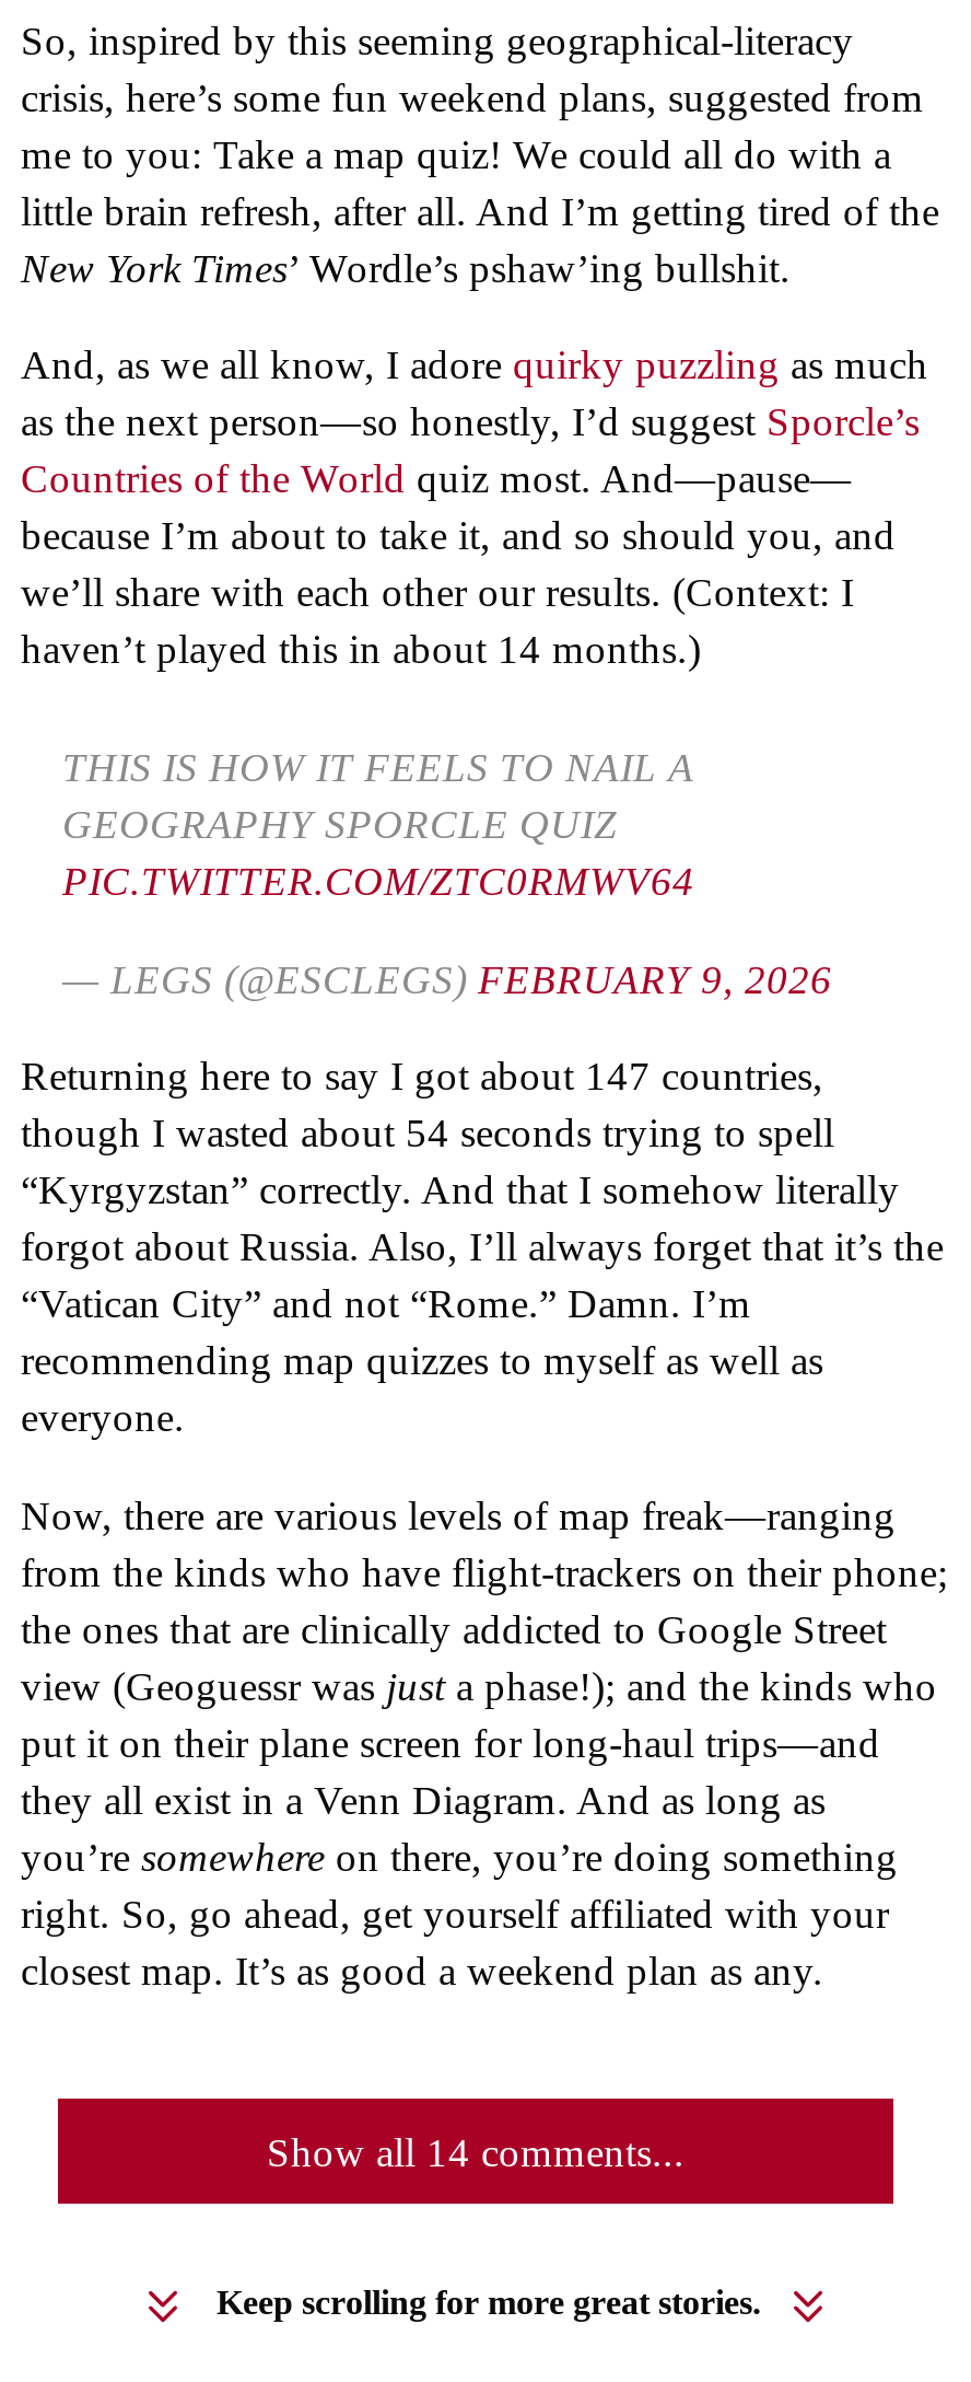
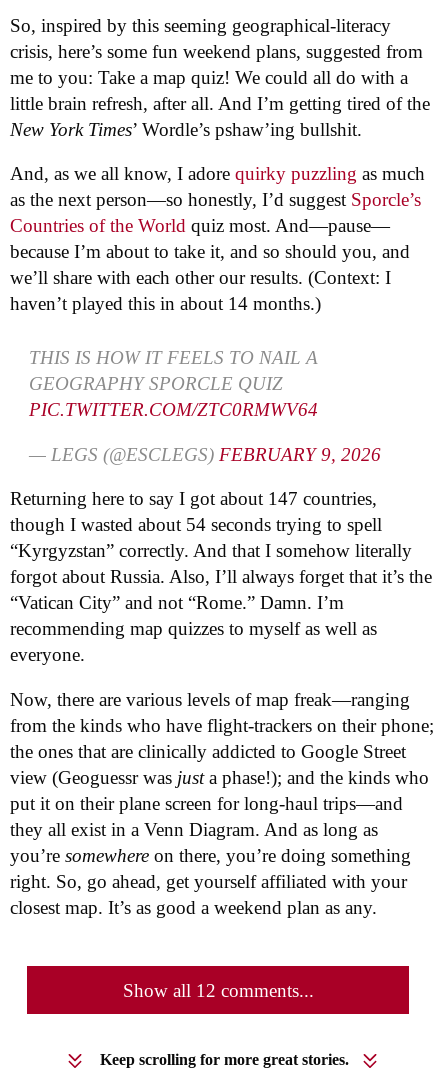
- Show all 14 comments...
+ Show all 12 comments...
